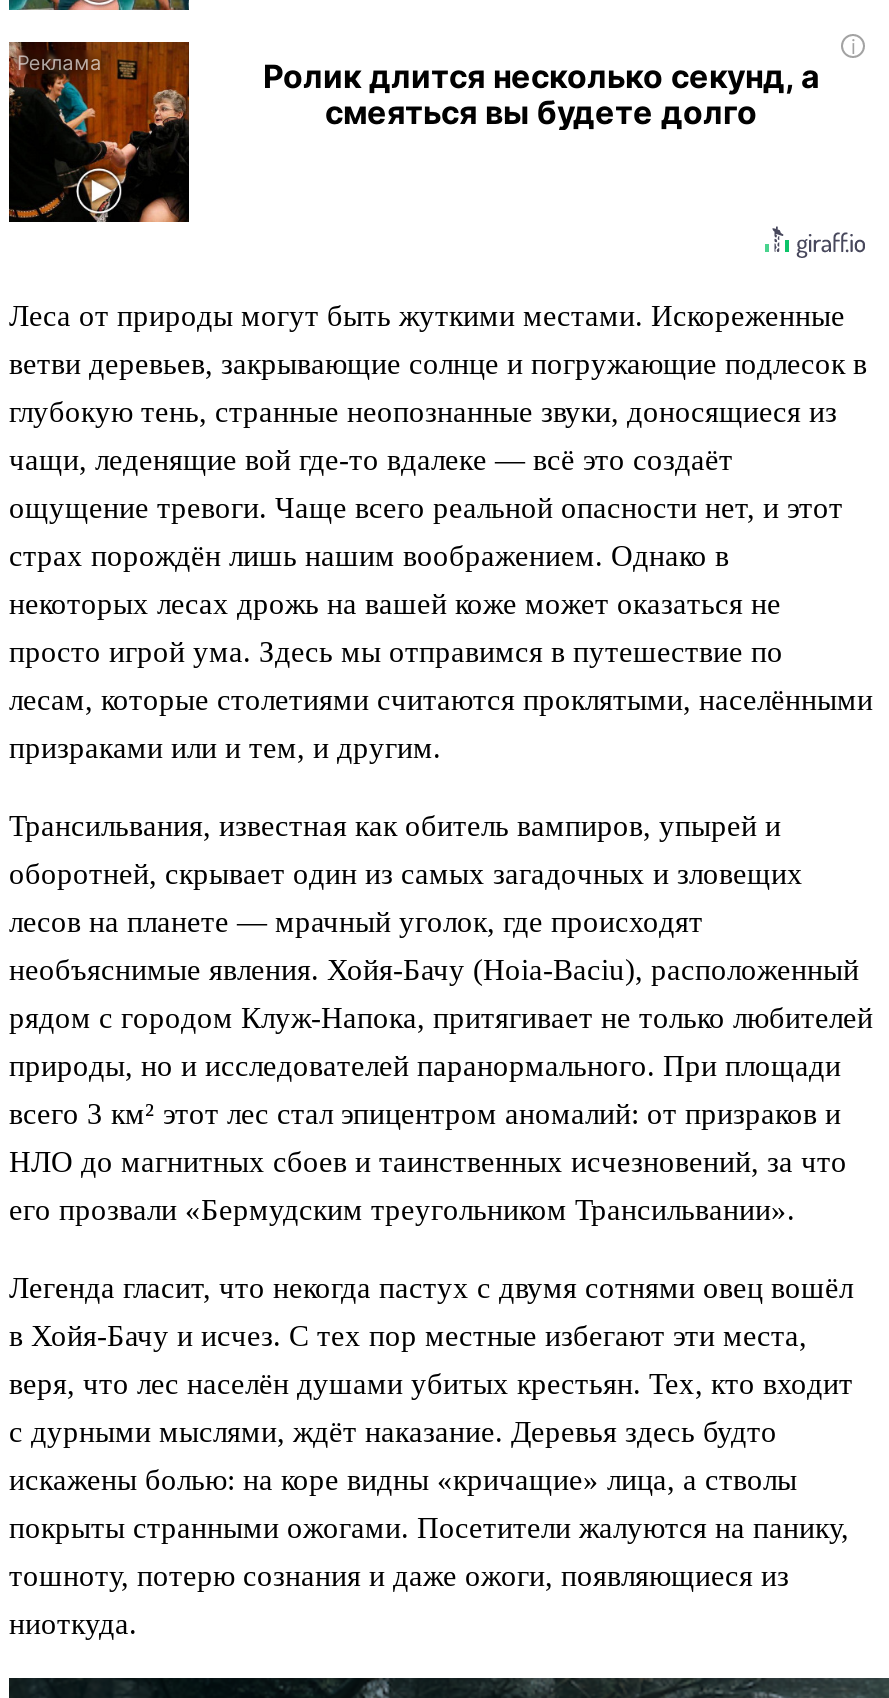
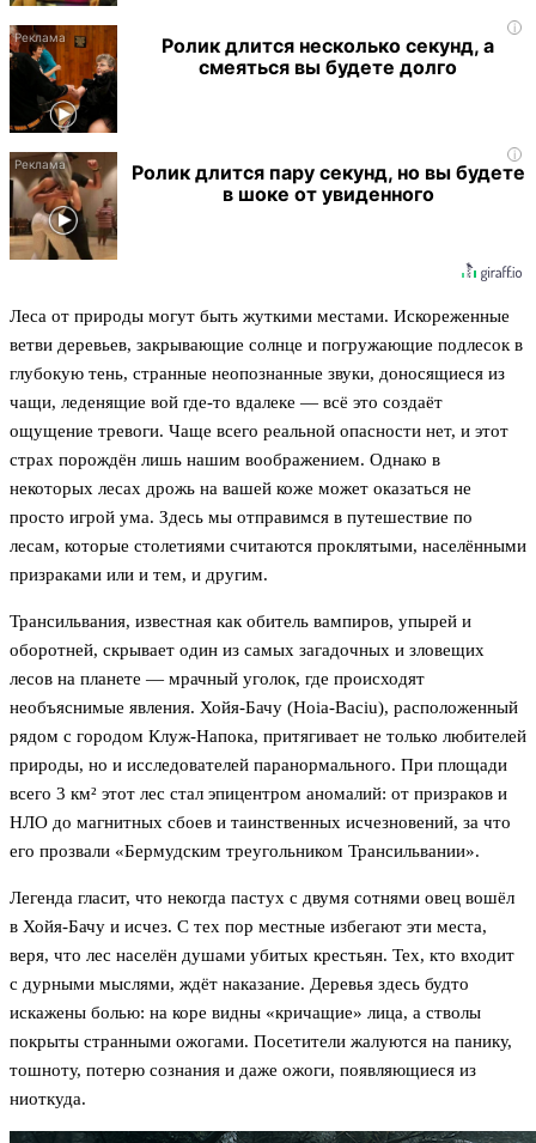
+ [image]
+ Ролик длится пару секунд, но вы будете
+ в шоке от увиденного
